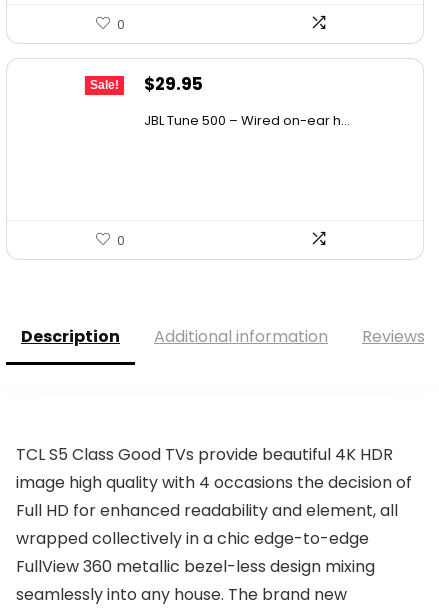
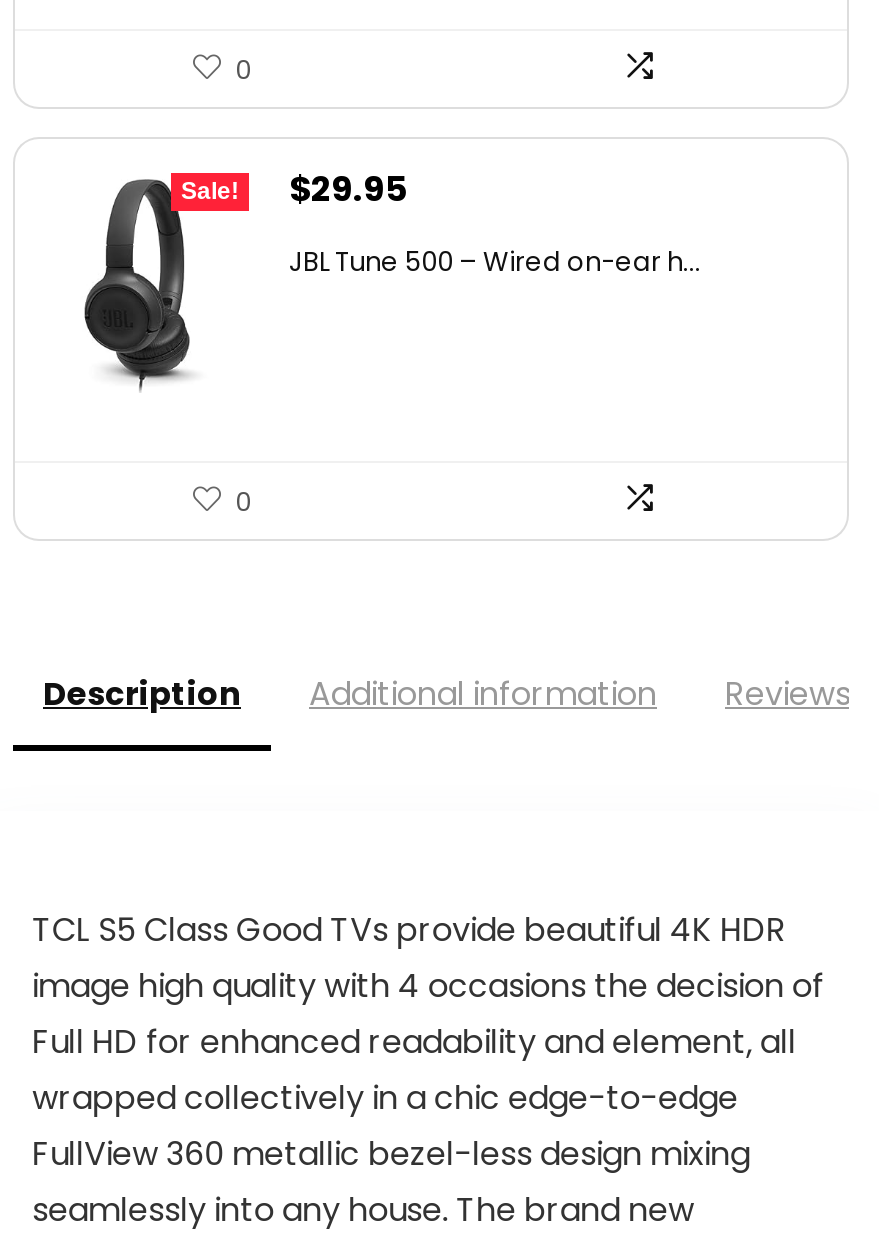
+ [image]
